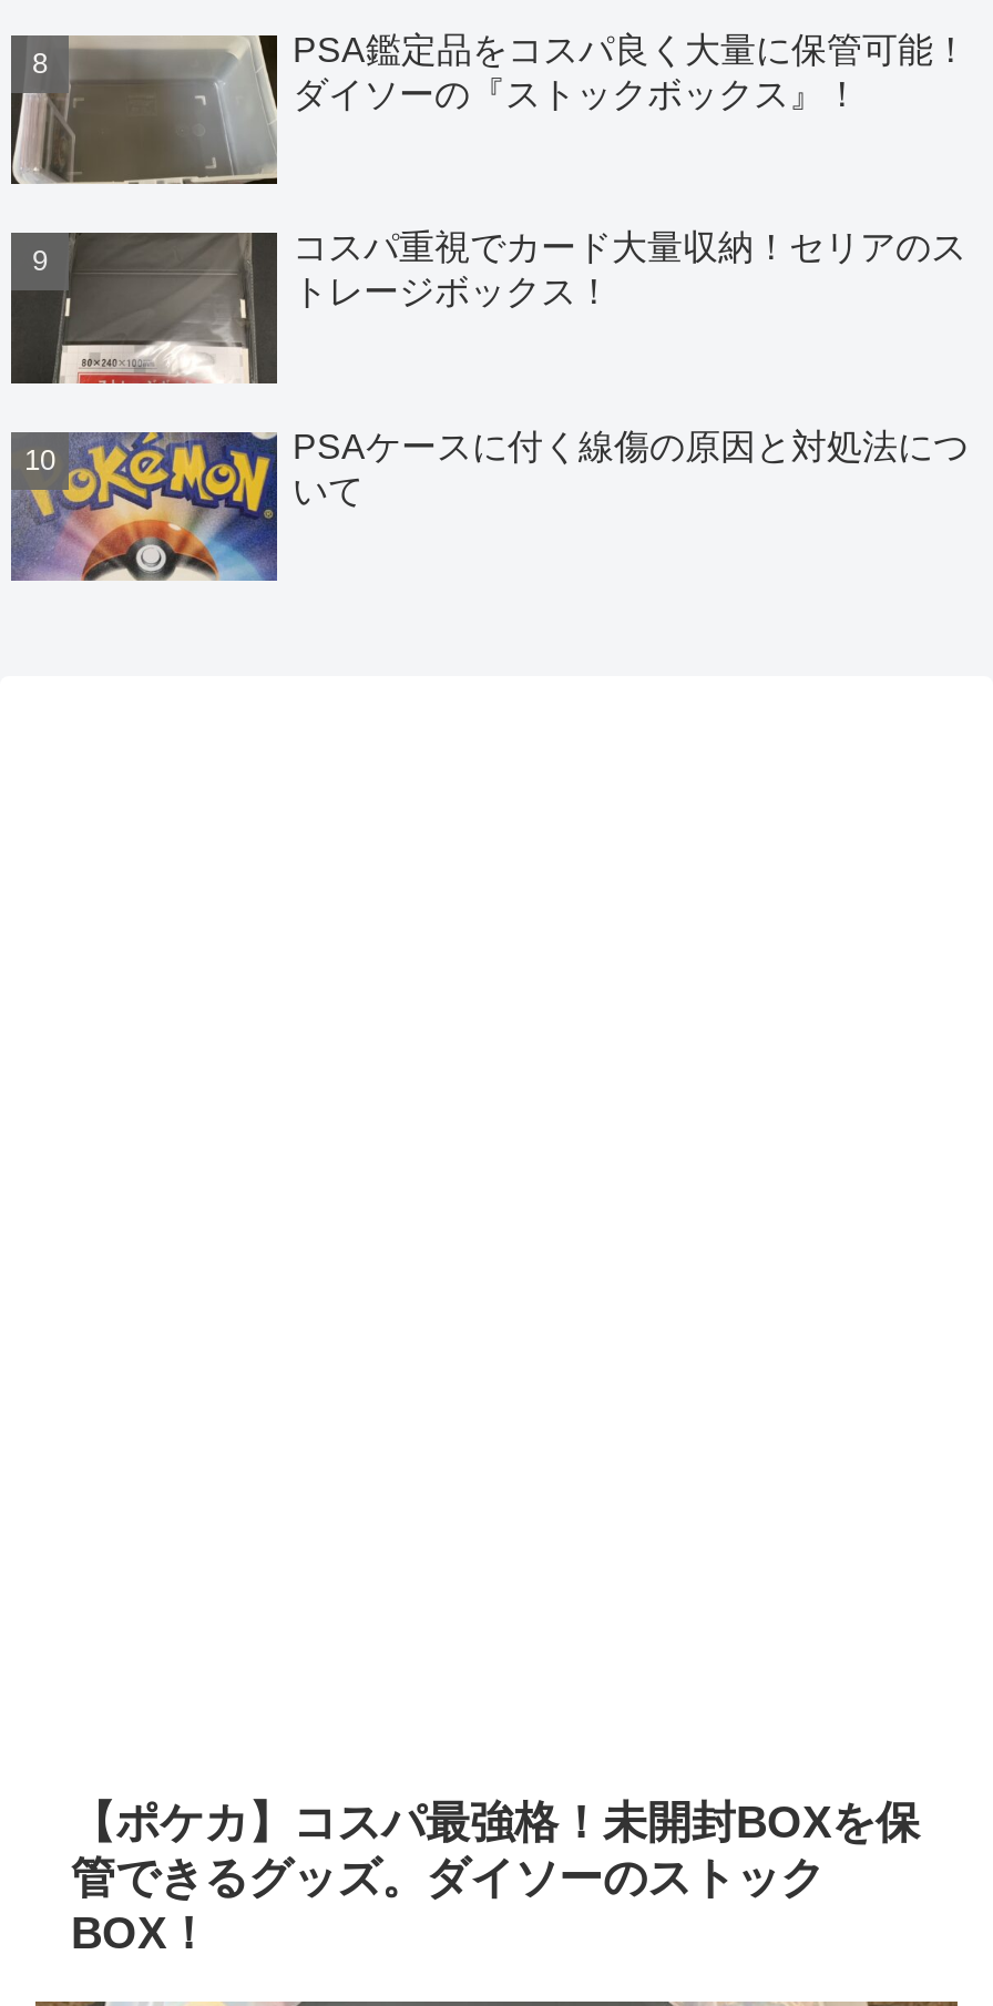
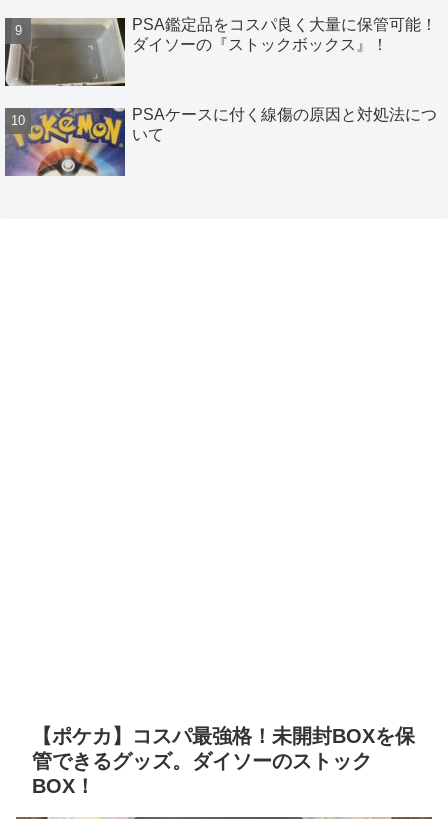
- [image]
- コスパ重視でカード大量収納！セリアのス
- トレージボックス！
